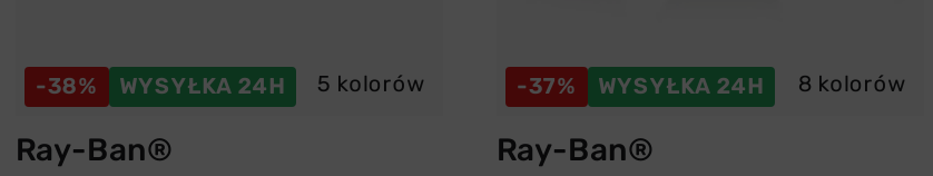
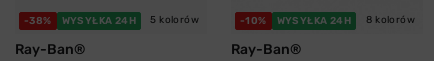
- -37%
+ -10%
